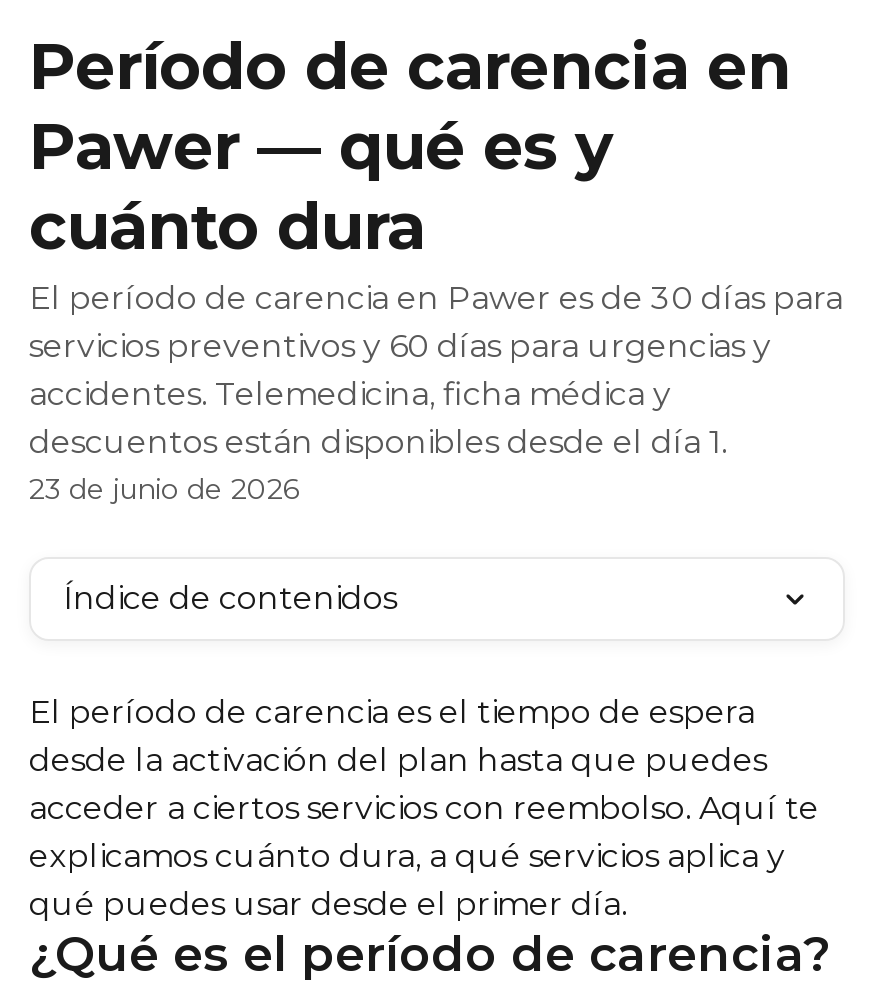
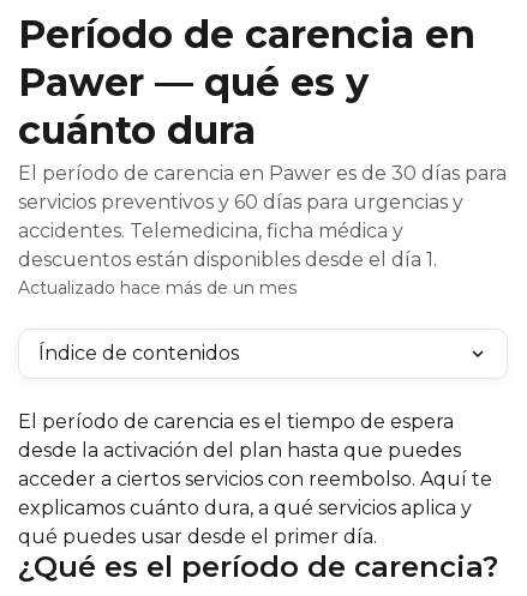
- 23 de junio de 2026
+ Actualizado hace más de un mes
